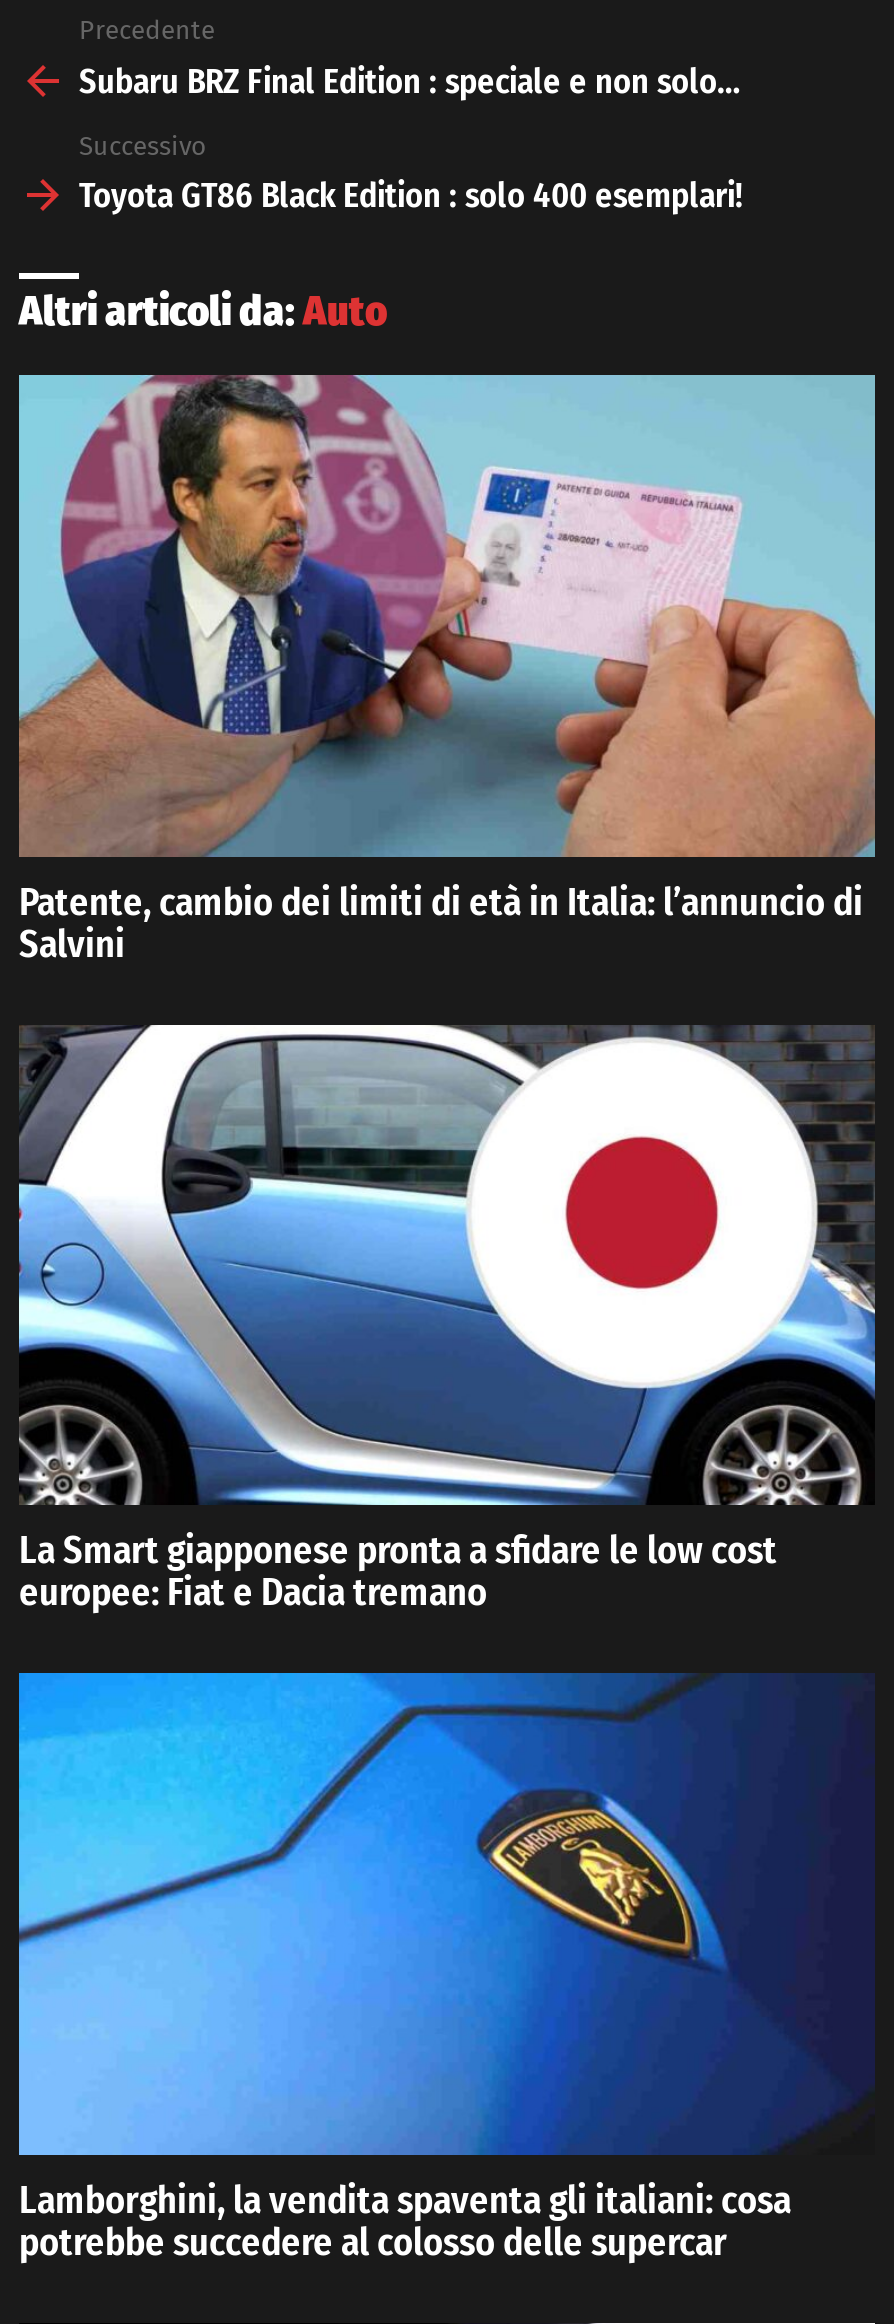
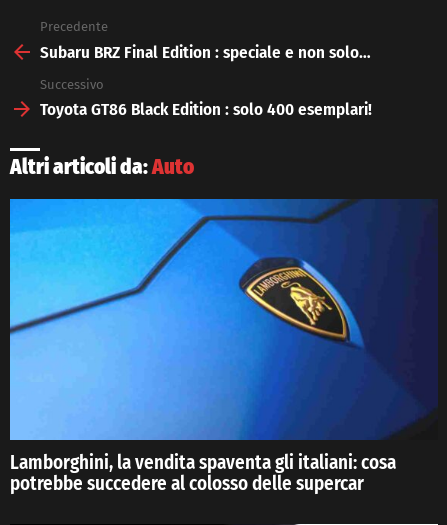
- [image]
- Patente, cambio dei limiti di età in Italia: l’annuncio di
- Salvini

- [image]
- La Smart giapponese pronta a sfidare le low cost
- europee: Fiat e Dacia tremano
